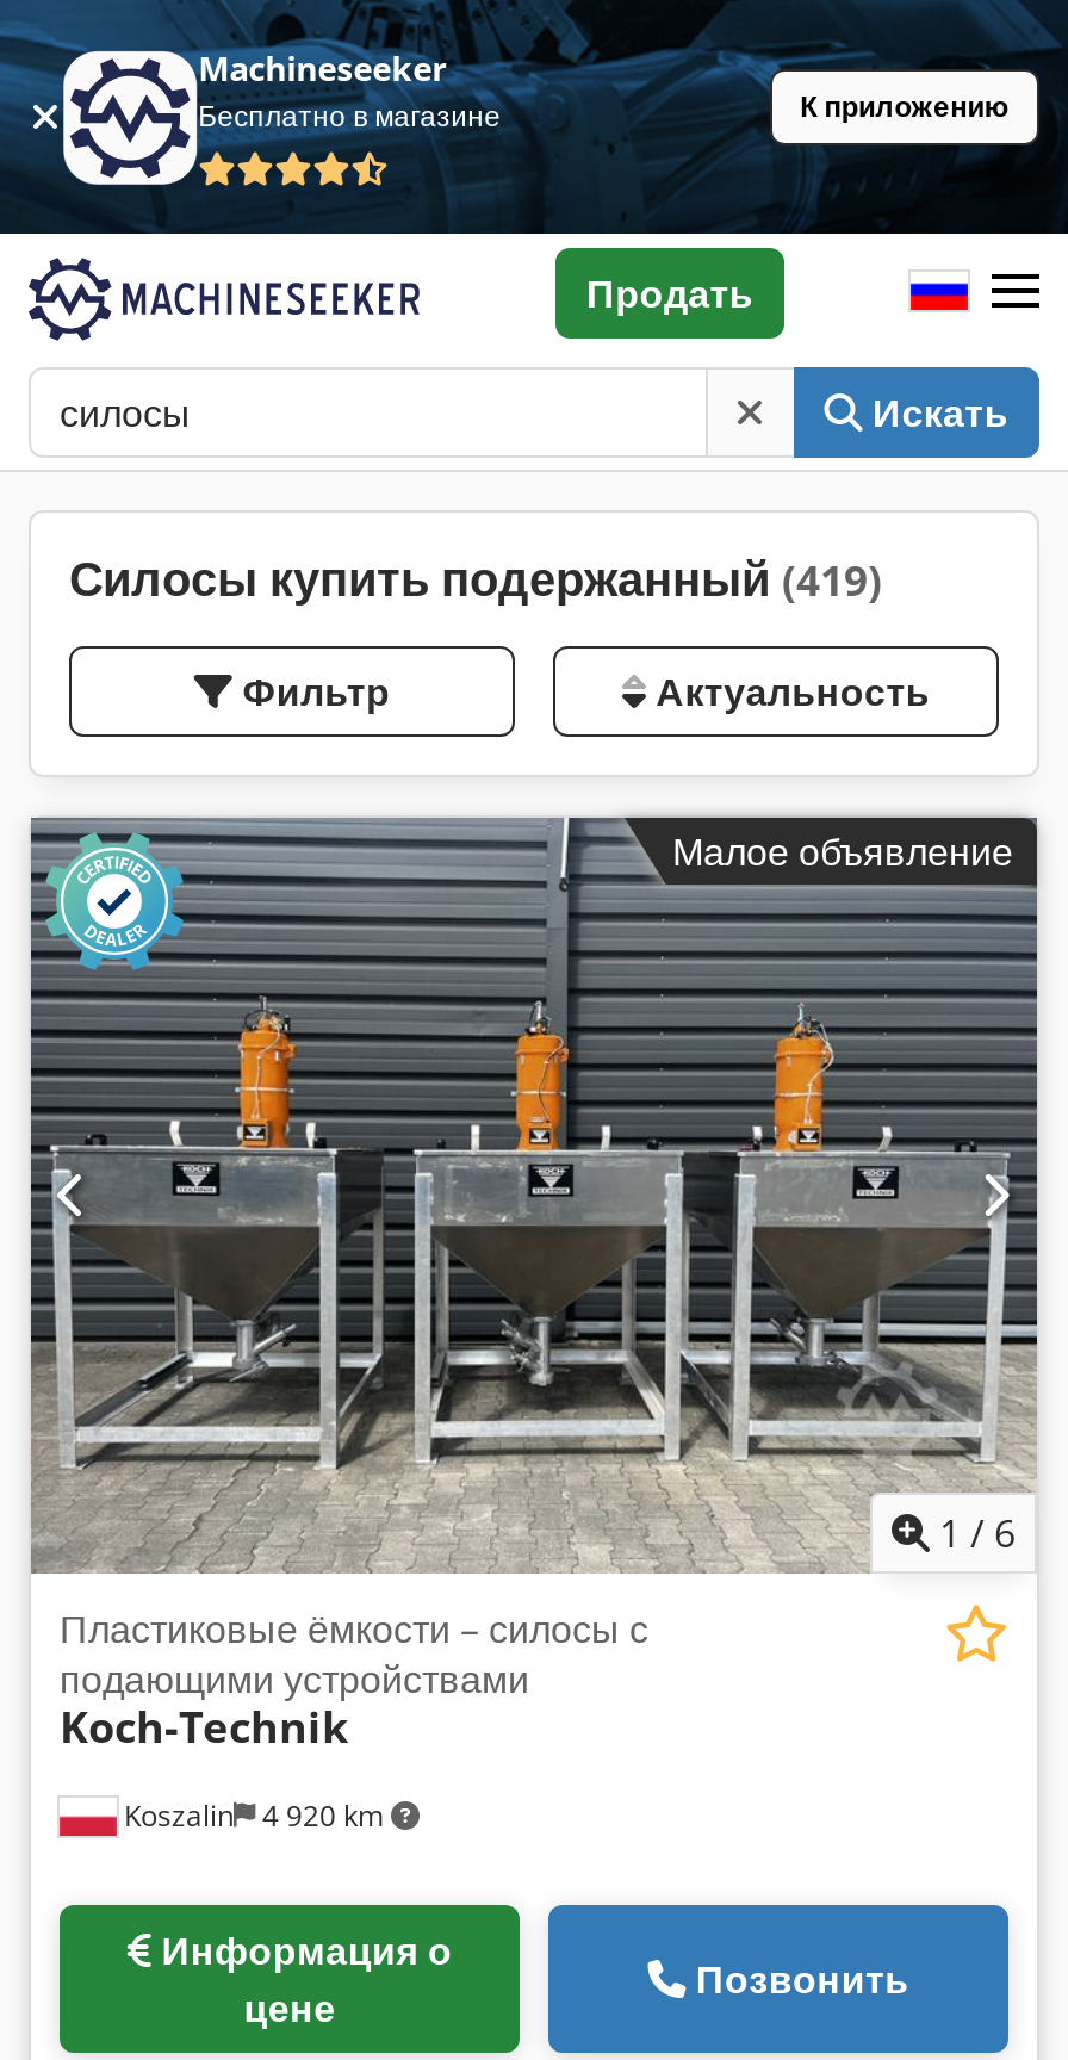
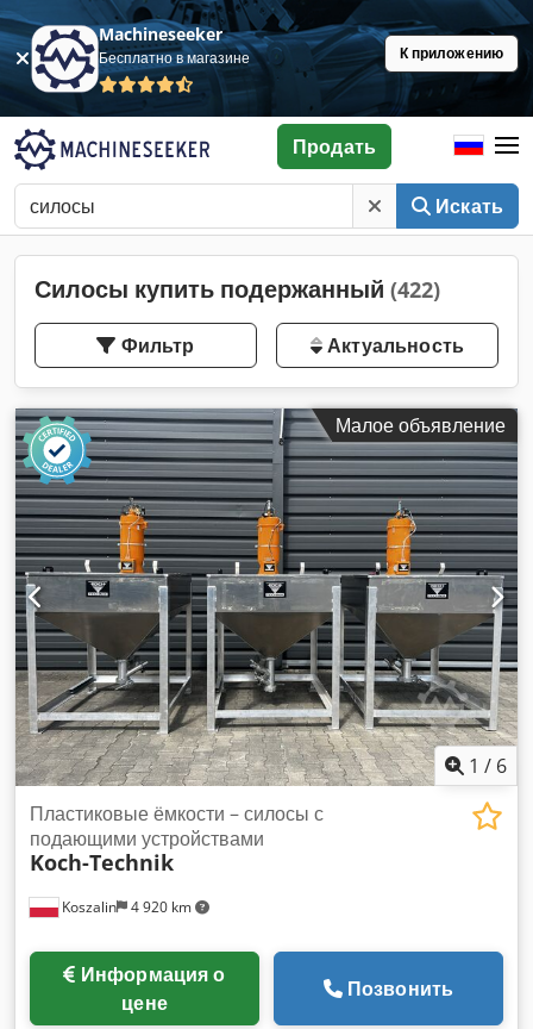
- Силосы купить подержанный (419)
+ Силосы купить подержанный (422)
